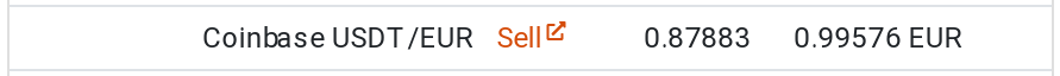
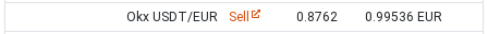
- Coinbase USDT/EUR
+ Okx USDT/EUR

- 0.87883
+ 0.8762

- 0.99576 EUR
+ 0.99536 EUR
